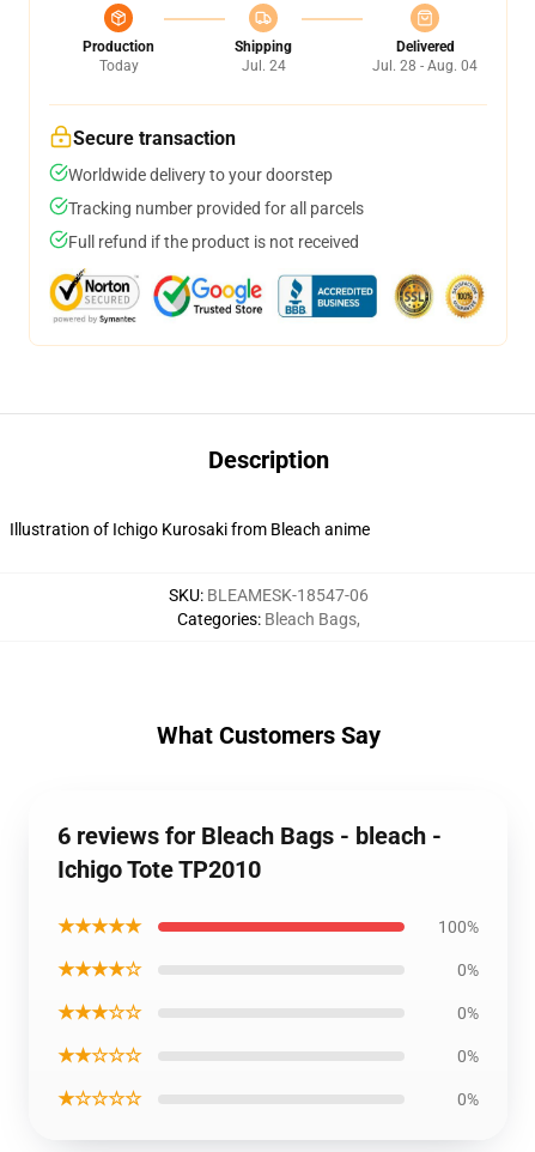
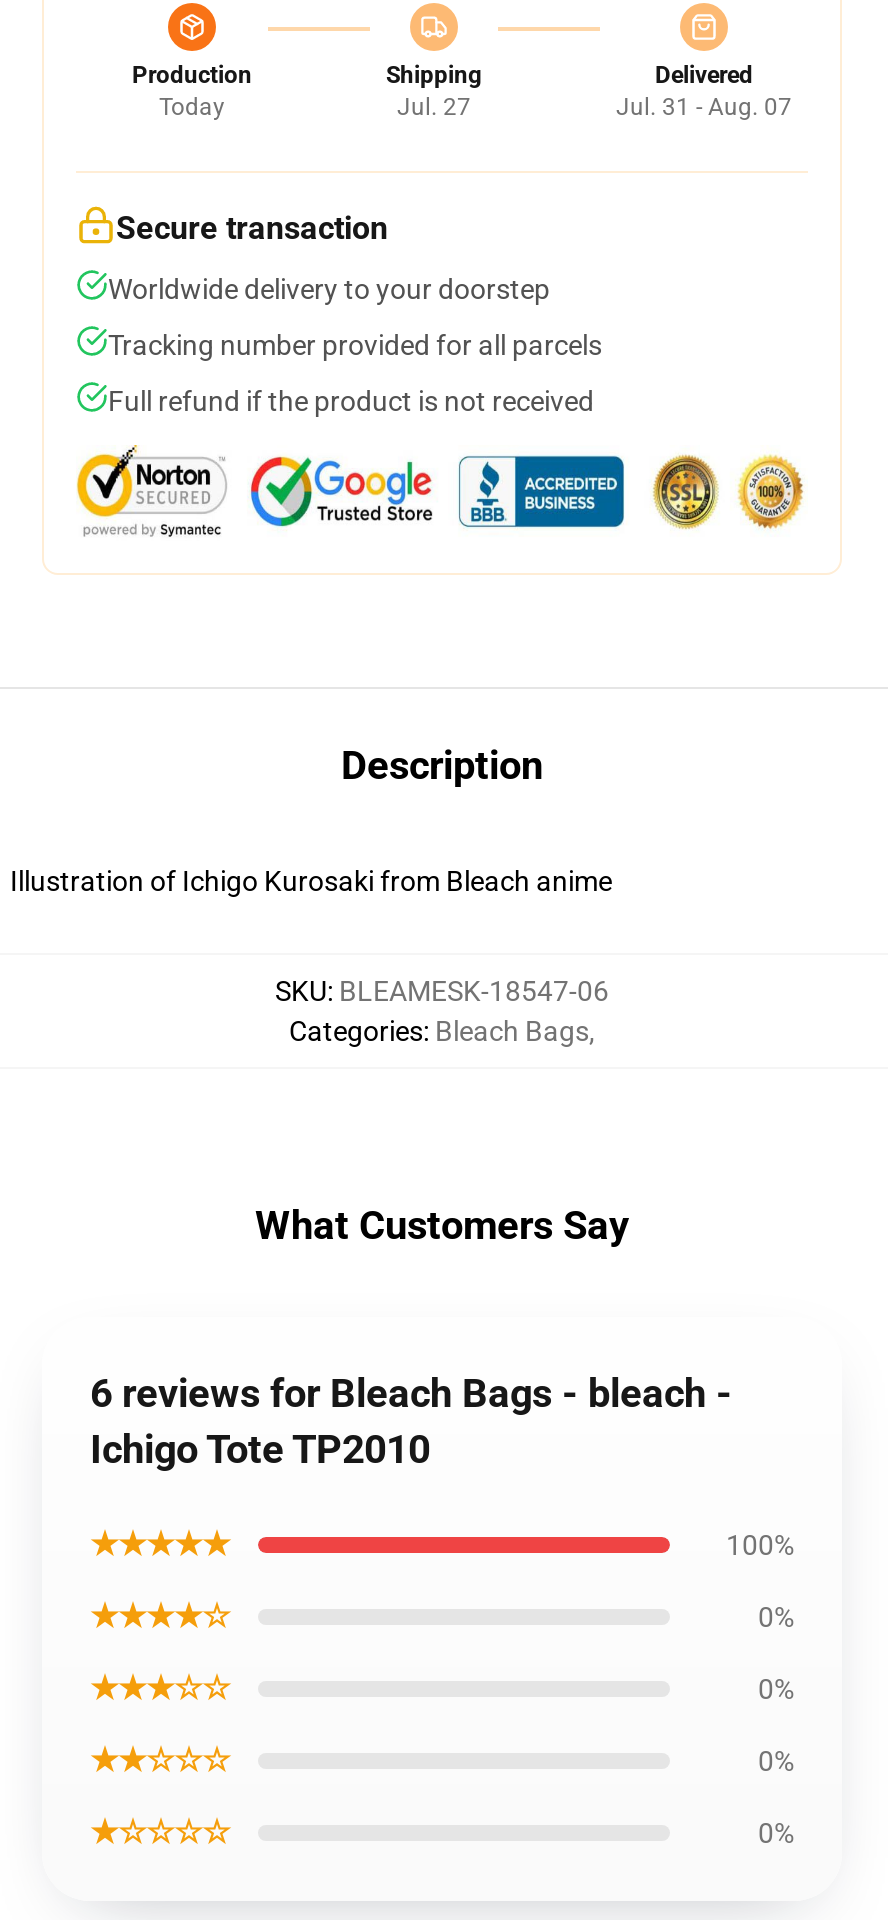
- Jul. 24
+ Jul. 27

- Jul. 28 - Aug. 04
+ Jul. 31 - Aug. 07
